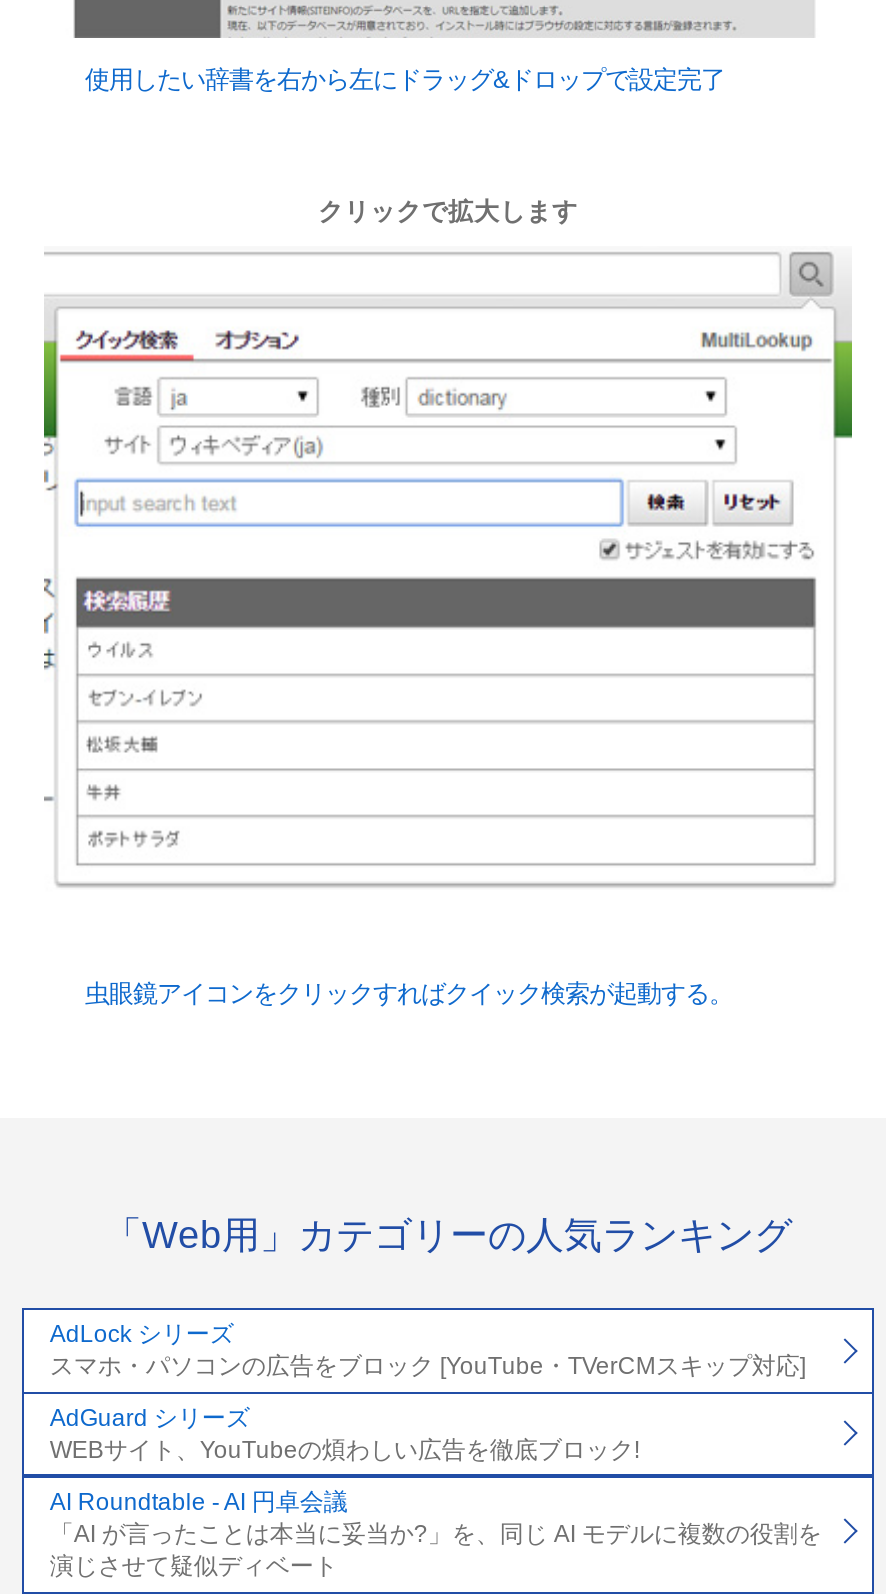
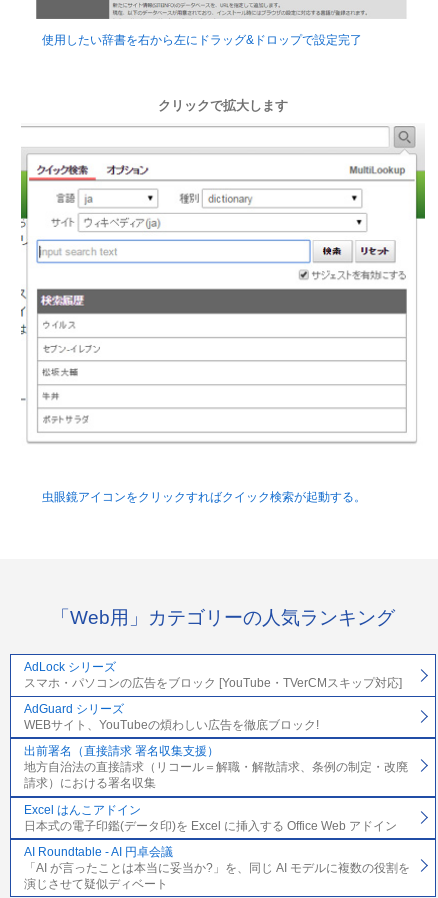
+ 出前署名（直接請求 署名収集支援）
+ 地方自治法の直接請求（リコール＝解職・解散請求、条例の制定・改廃
+ 請求）における署名収集
+ Excel はんこアドイン
+ 日本式の電子印鑑(データ印)を Excel に挿入する Office Web アドイン
